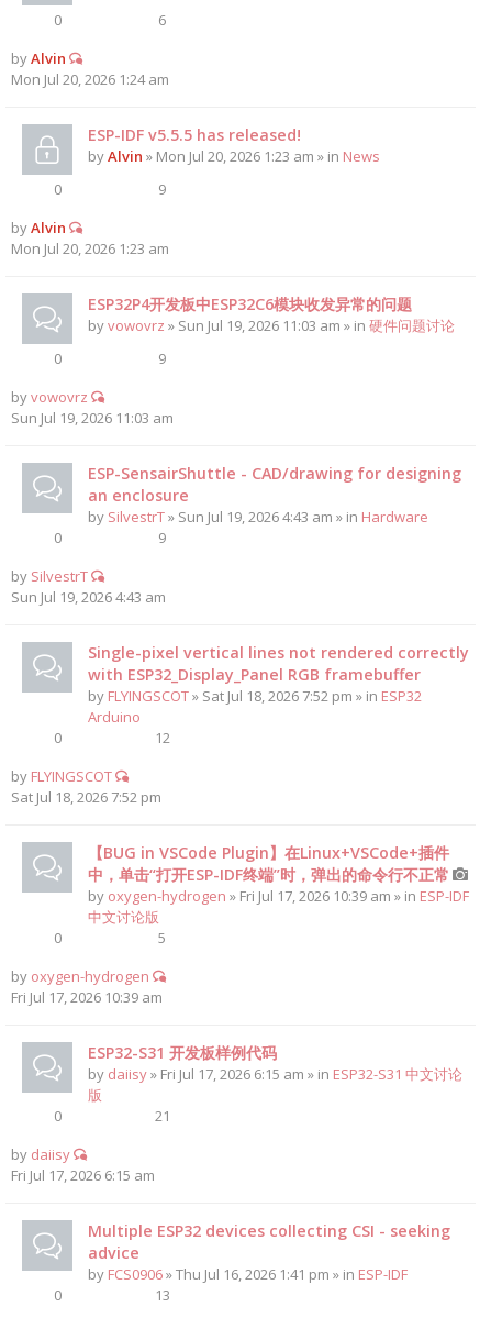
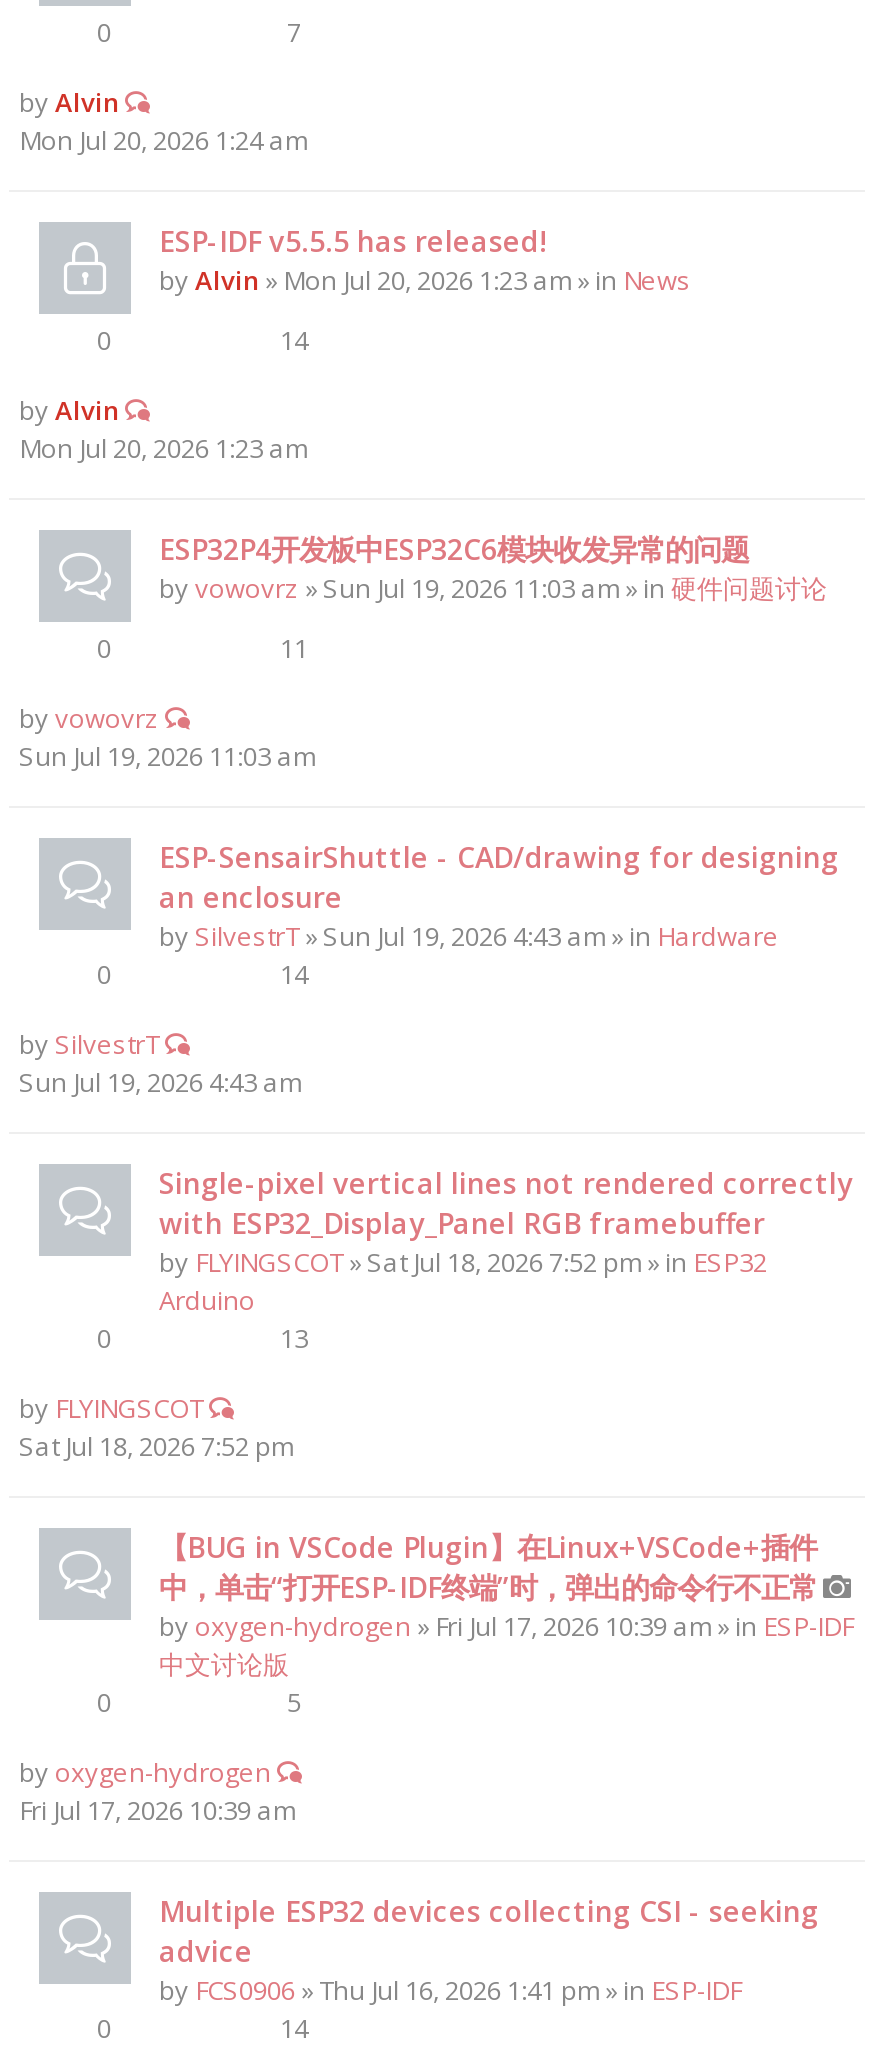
- 6
+ 7

- 9
+ 14

- 9
+ 11

- 9
+ 14

- 12
+ 13

- ESP32-S31 开发板样例代码
- by daiisy» Fri Jul 17, 2026 6:15 am » in ESP32-S31 中文讨论
- 版
- 0
- 21
- by daiisy
- Fri Jul 17, 2026 6:15 am

- 13
+ 14
